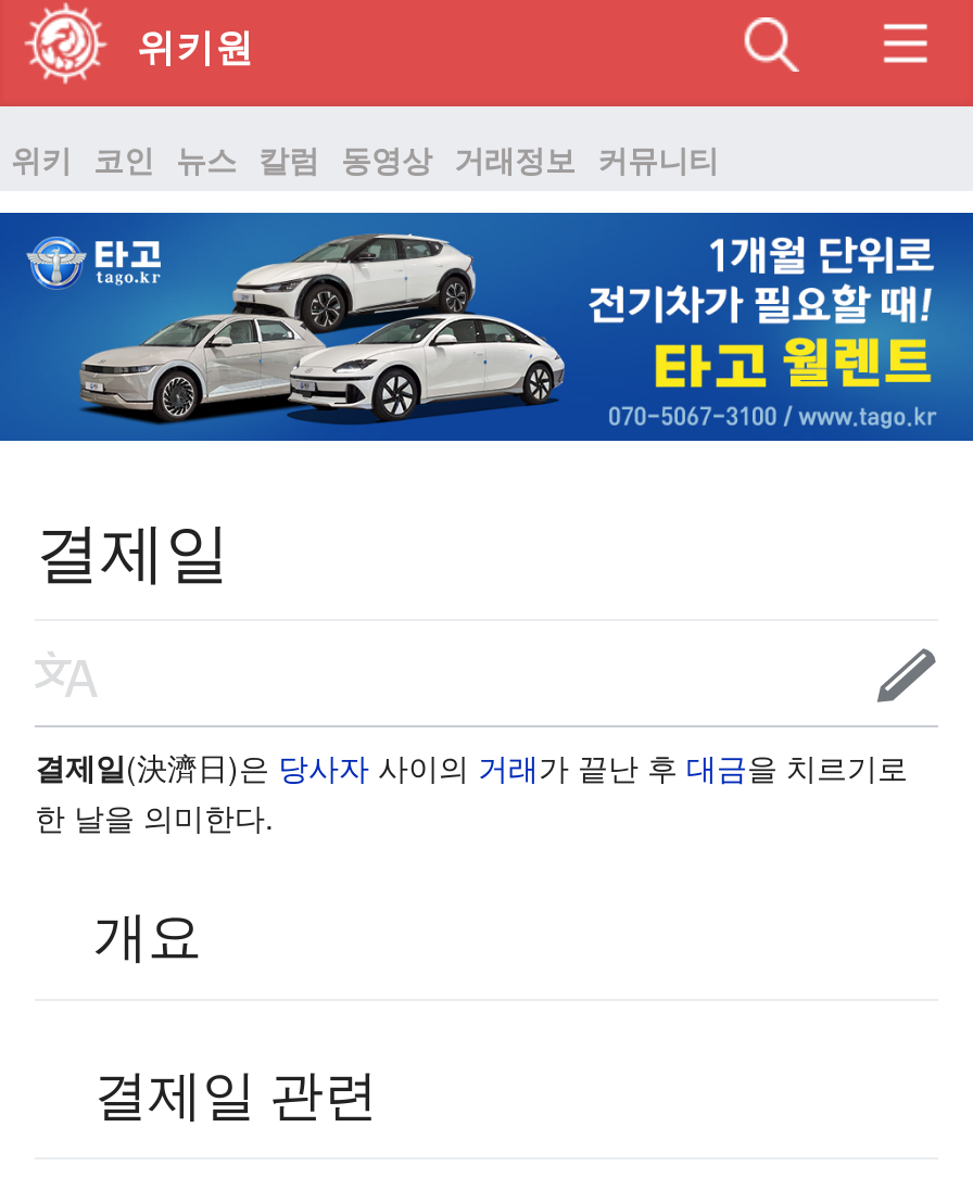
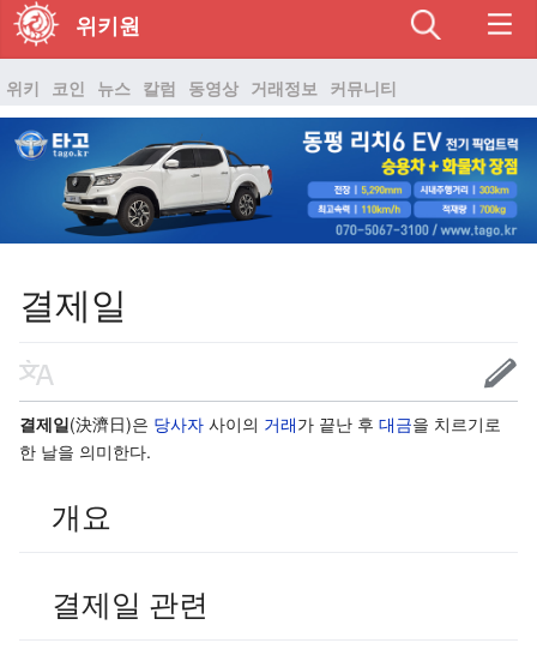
- [image]
+ [image]
